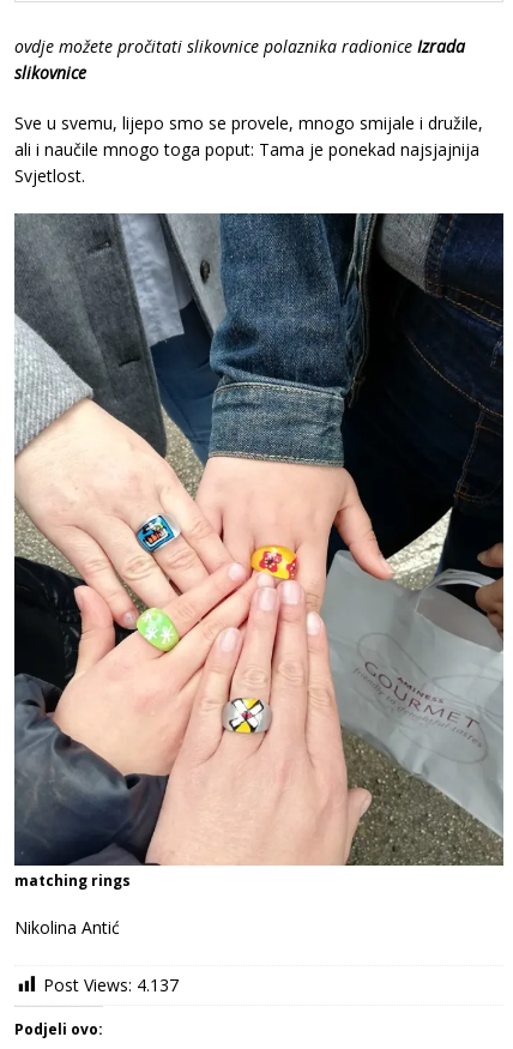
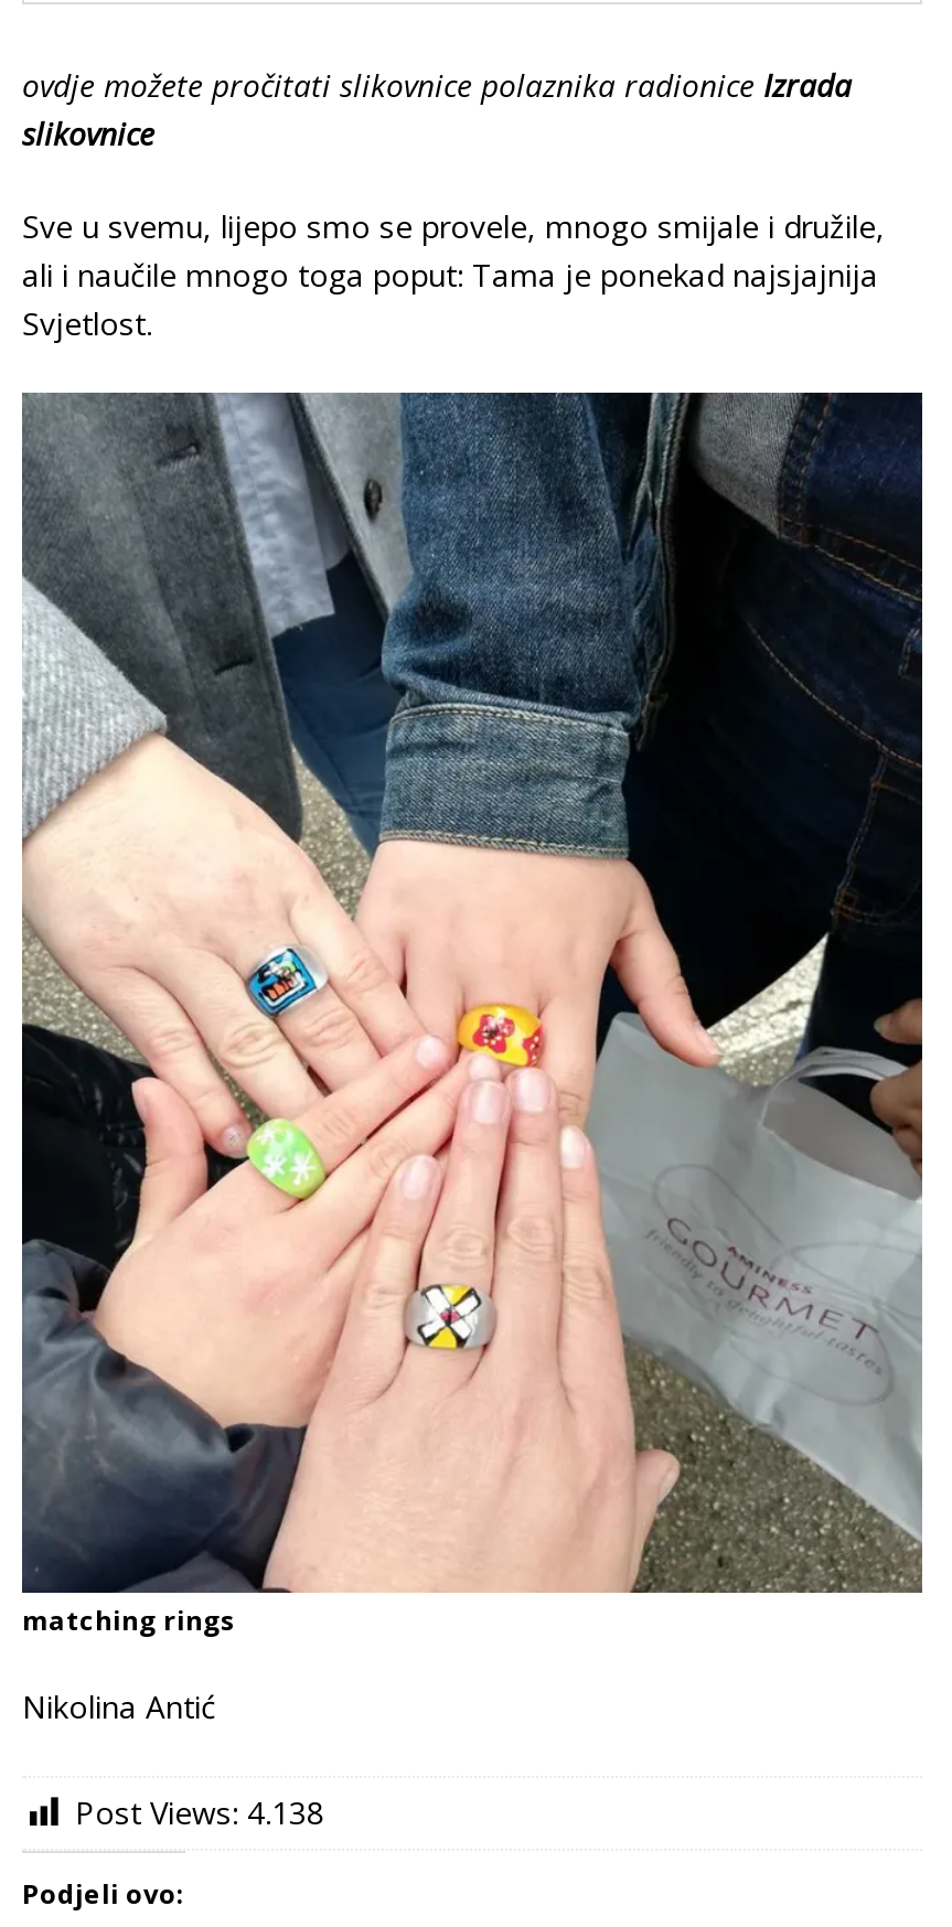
- Post Views: 4.137
+ Post Views: 4.138
